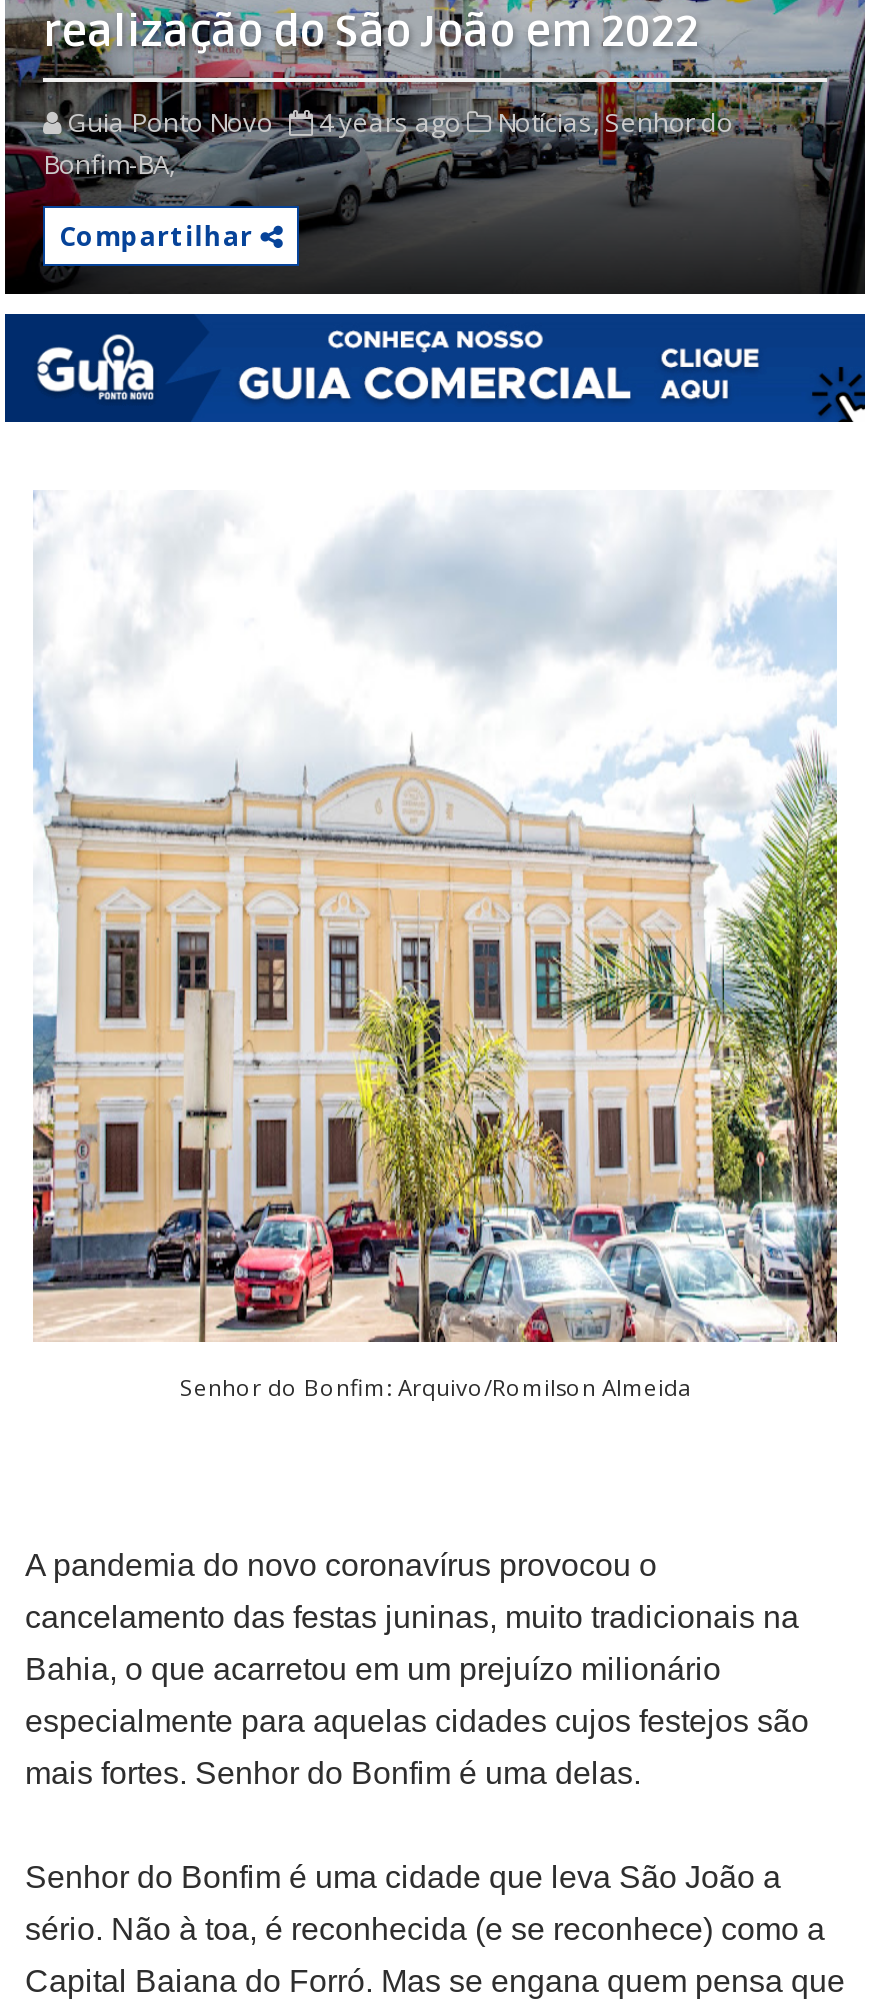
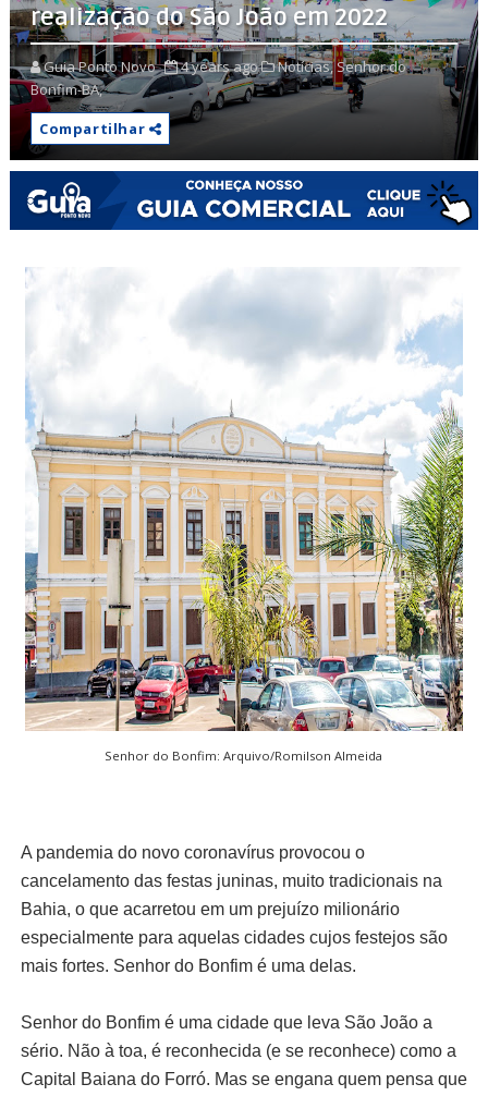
- [image]
+ [image]
